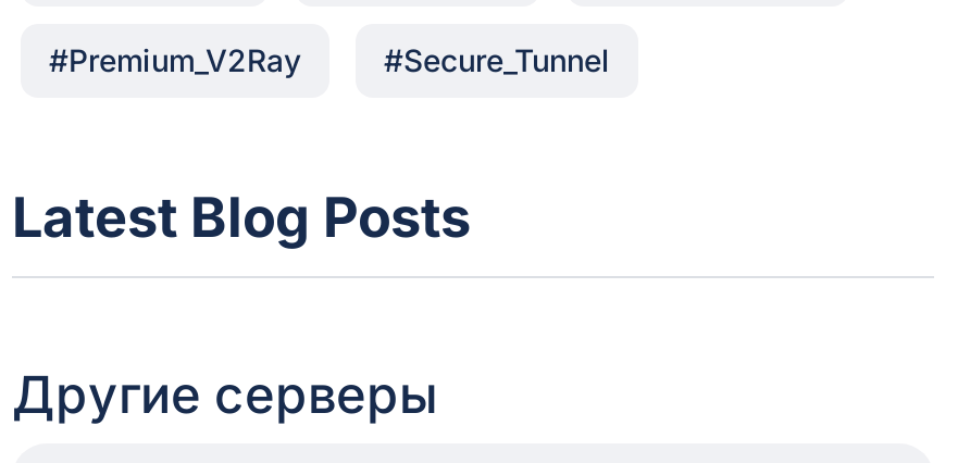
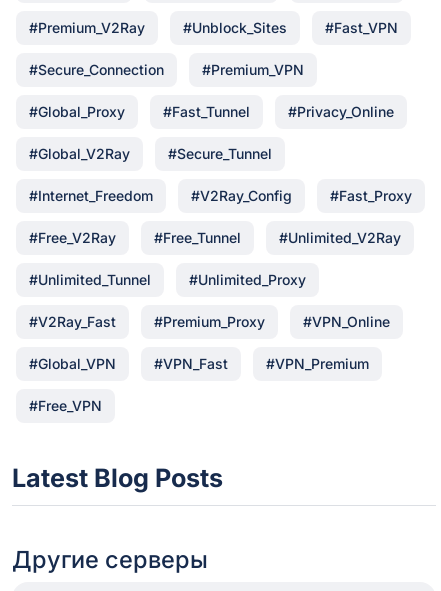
+ #Unblock_Sites
+ #Fast_VPN
+ #Secure_Connection
+ #Premium_VPN
+ #Global_Proxy
+ #Fast_Tunnel
+ #Privacy_Online
+ #Global_V2Ray

+ #Internet_Freedom
+ #V2Ray_Config
+ #Fast_Proxy
+ #Free_V2Ray
+ #Free_Tunnel
+ #Unlimited_V2Ray
+ #Unlimited_Tunnel
+ #Unlimited_Proxy
+ #V2Ray_Fast
+ #Premium_Proxy
+ #VPN_Online
+ #Global_VPN
+ #VPN_Fast
+ #VPN_Premium
+ #Free_VPN
